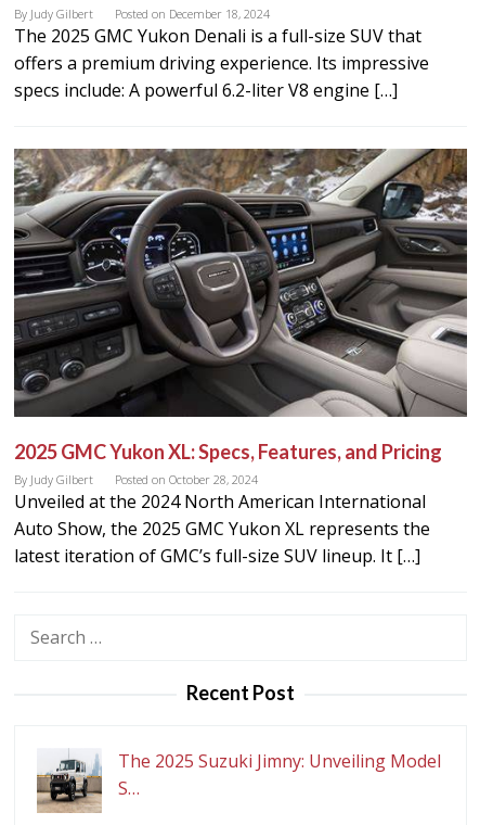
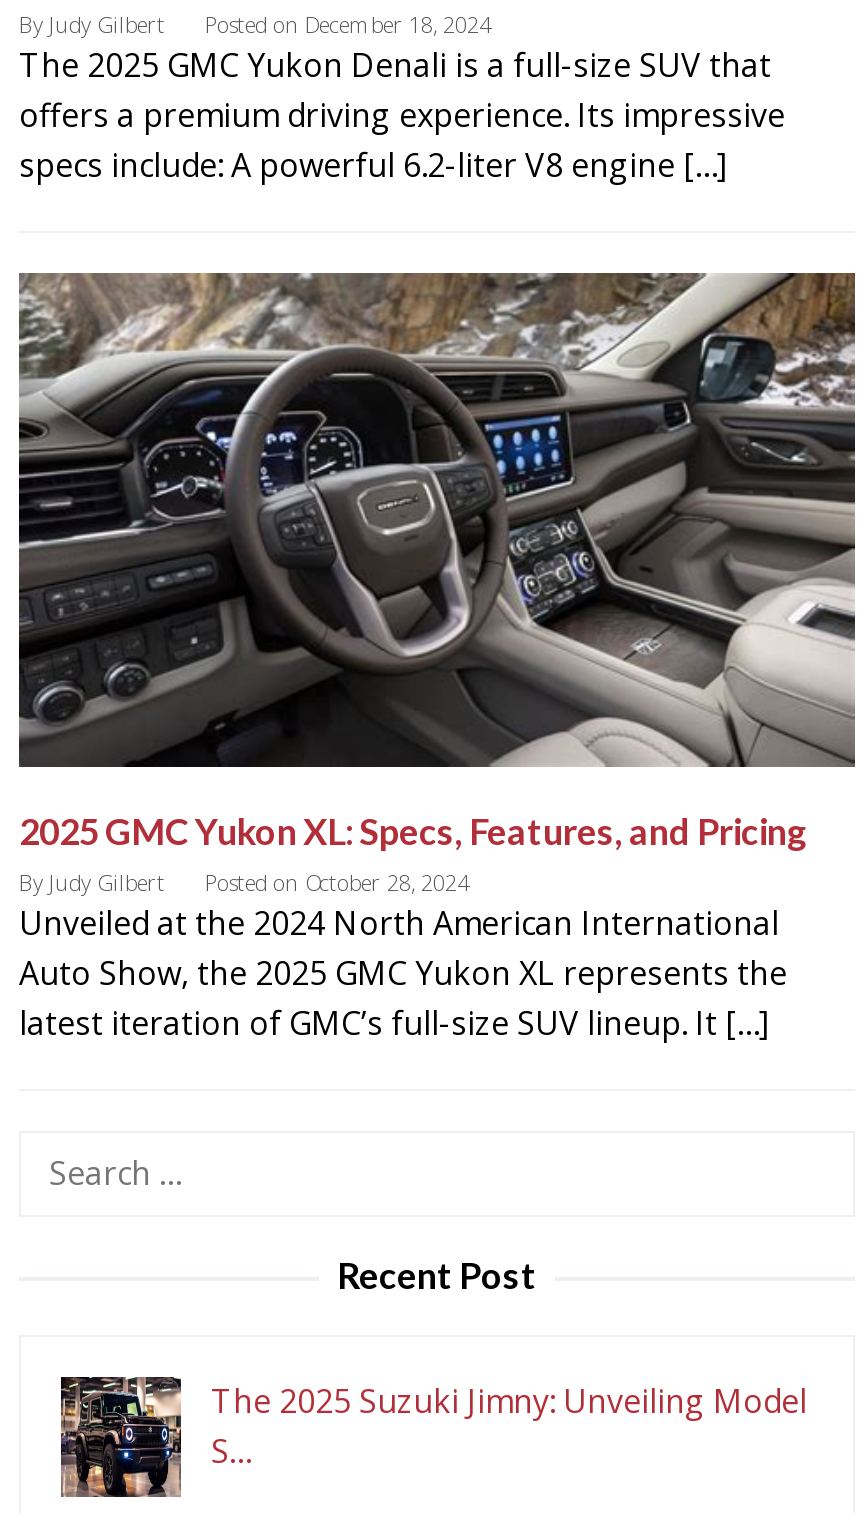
- [image]
+ [image]
